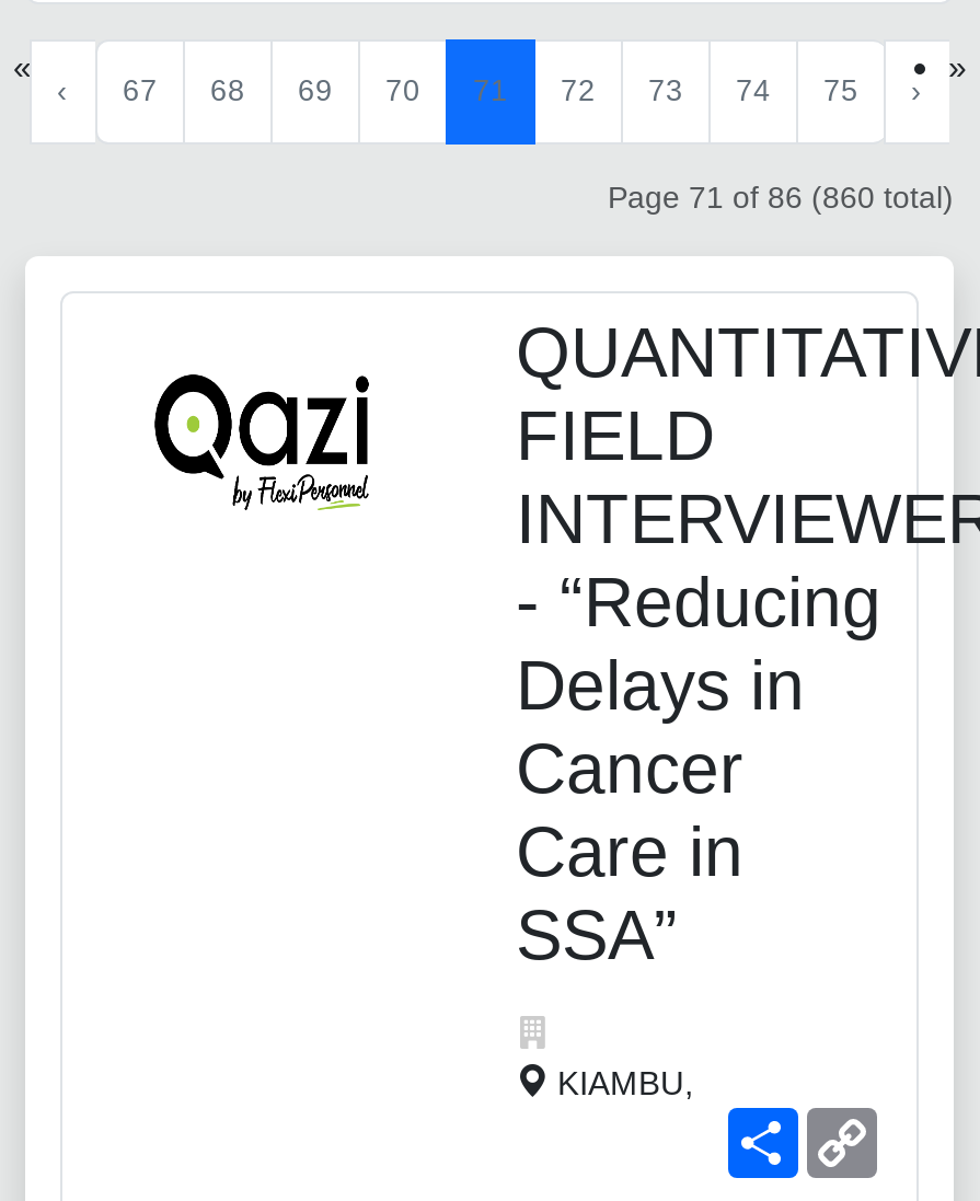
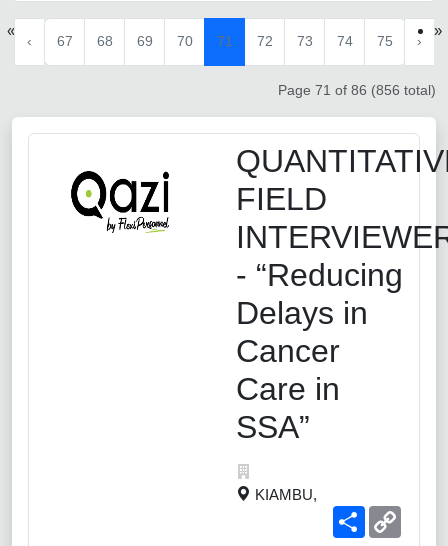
- Page 71 of 86 (860 total)
+ Page 71 of 86 (856 total)
